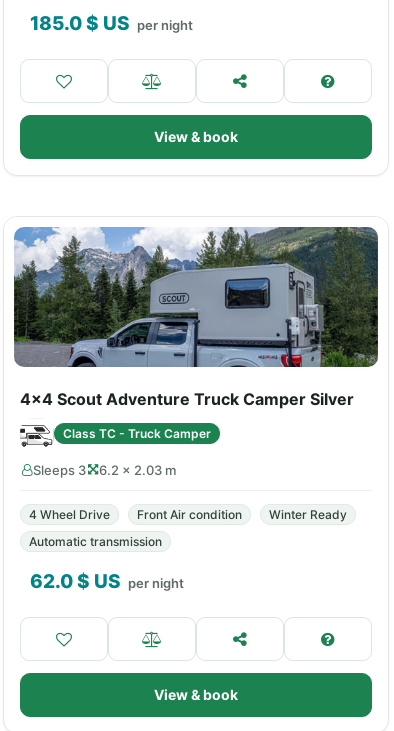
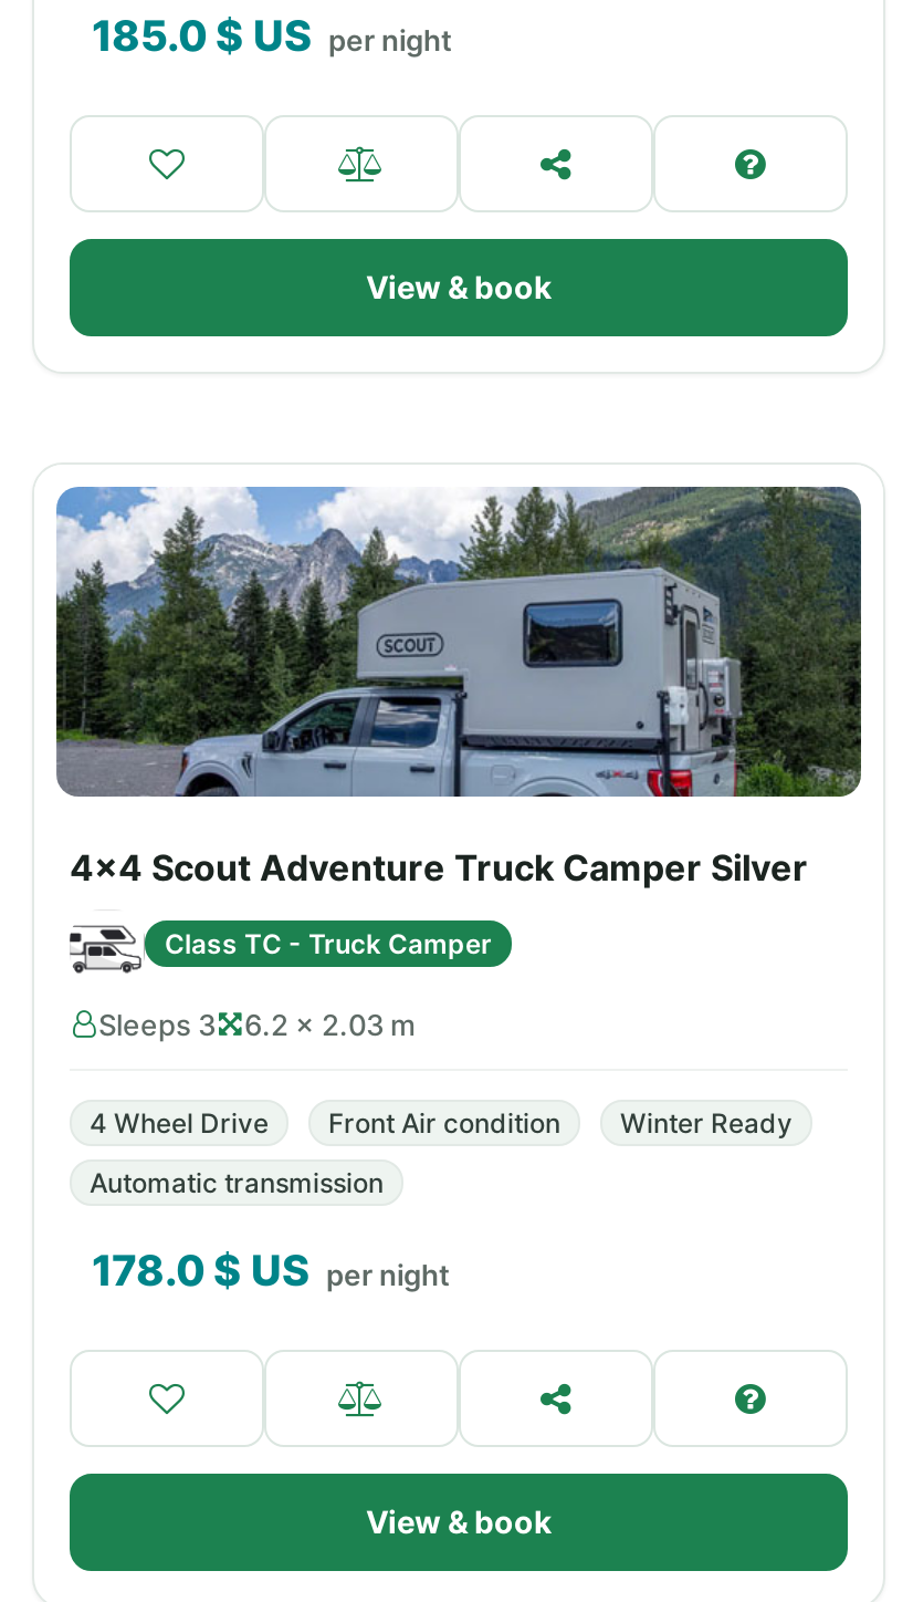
- 62.0 $ US per night
+ 178.0 $ US per night
